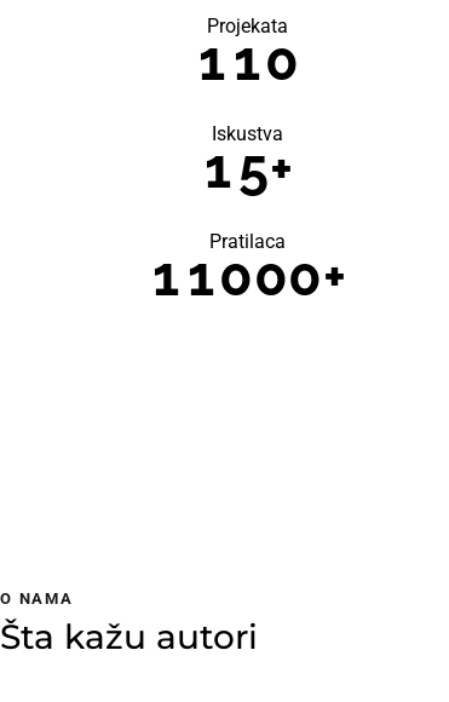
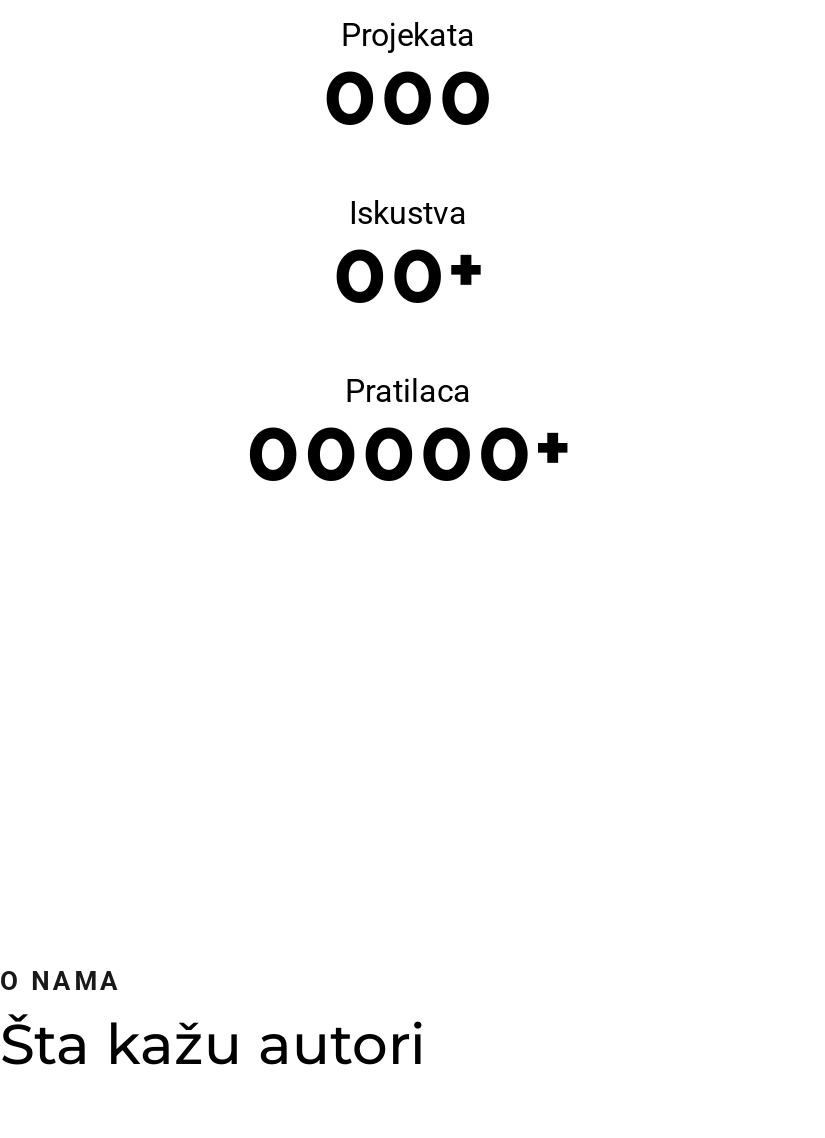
- 1 1 0
+ 000

- 1 5 +
+ 00+

- 1 1 000+
+ 00000+
